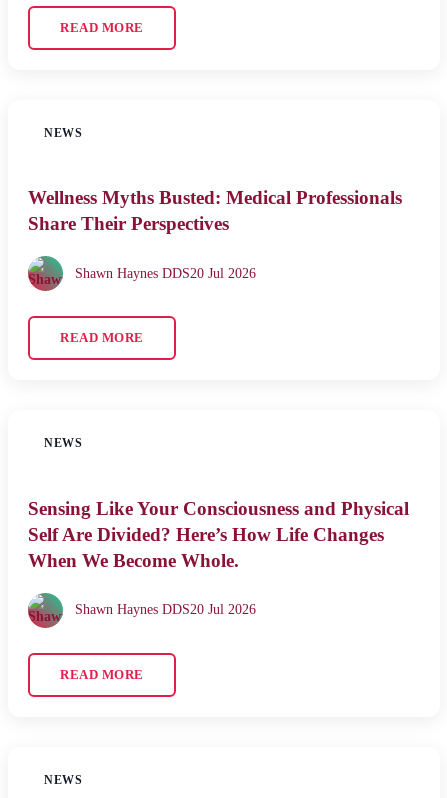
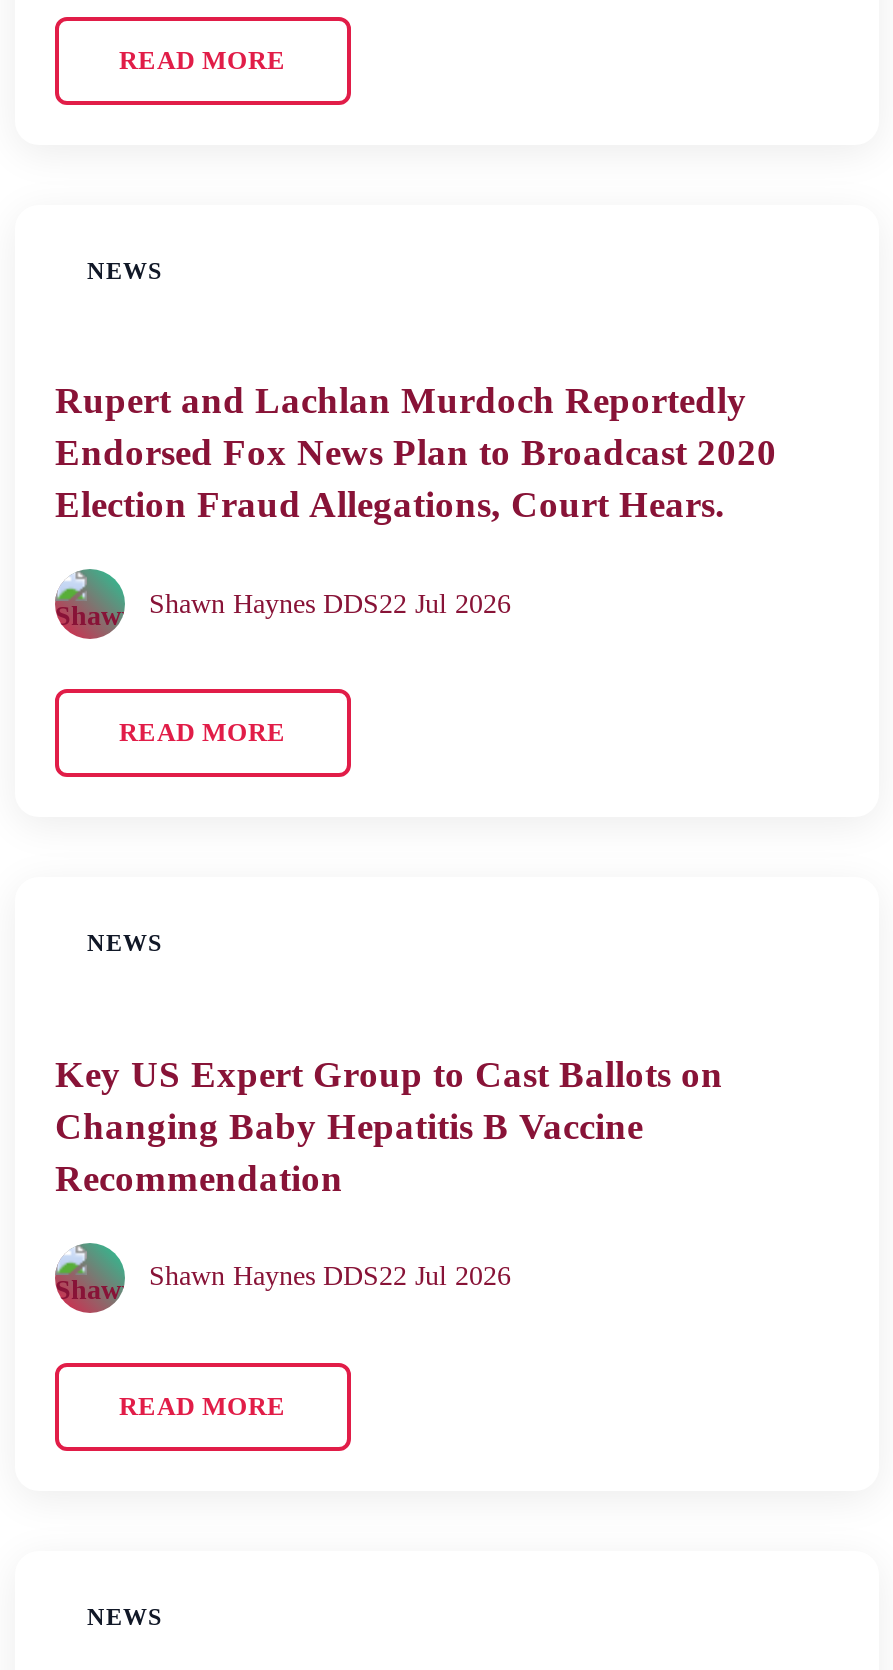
- Wellness Myths Busted: Medical Professionals
- Share Their Perspectives
+ Rupert and Lachlan Murdoch Reportedly
+ Endorsed Fox News Plan to Broadcast 2020
+ Election Fraud Allegations, Court Hears.

- Shawn Haynes DDS20 Jul 2026
+ Shawn Haynes DDS22 Jul 2026

- Sensing Like Your Consciousness and Physical
- Self Are Divided? Here’s How Life Changes
- When We Become Whole.
+ Key US Expert Group to Cast Ballots on
+ Changing Baby Hepatitis B Vaccine
+ Recommendation

- Shawn Haynes DDS20 Jul 2026
+ Shawn Haynes DDS22 Jul 2026
